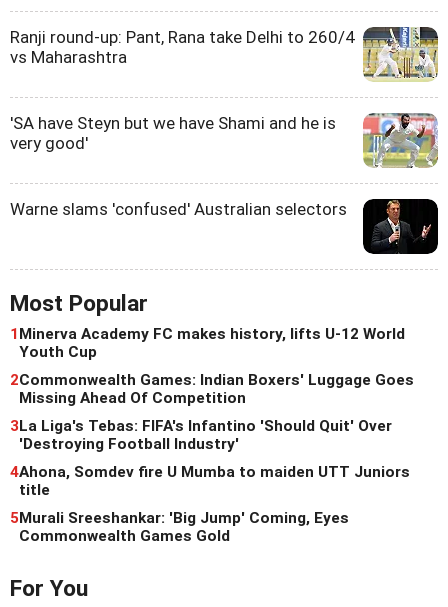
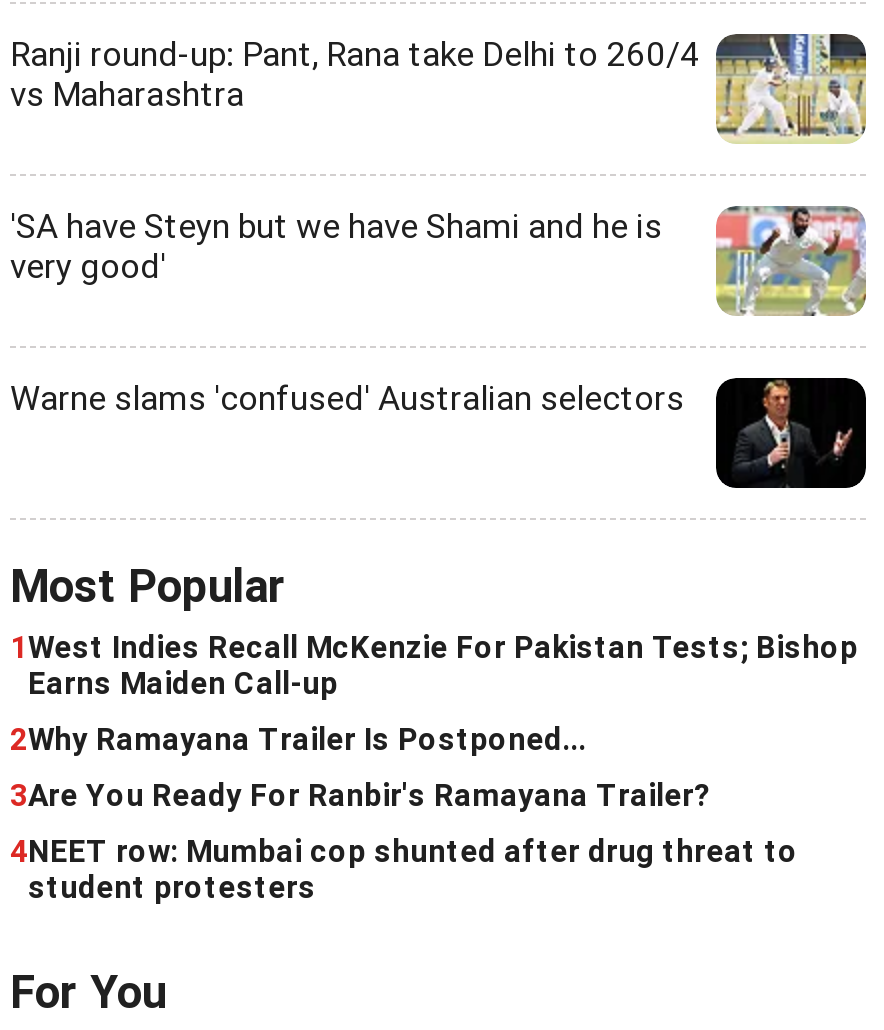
- 1 Minerva Academy FC makes history, lifts U-12 World
- Youth Cup
- 2Commonwealth Games: Indian Boxers' Luggage Goes
- Missing Ahead Of Competition
- 3La Liga's Tebas: FIFA's Infantino 'Should Quit' Over
- 'Destroying Football Industry'
- 4Ahona, Somdev fire U Mumba to maiden UTT Juniors
- title
- 5Murali Sreeshankar: 'Big Jump' Coming, Eyes
- Commonwealth Games Gold
+ 1West Indies Recall McKenzie For Pakistan Tests; Bishop
+ Earns Maiden Call-up
+ 2Why Ramayana Trailer Is Postponed...
+ 3Are You Ready For Ranbir's Ramayana Trailer?
+ 4NEET row: Mumbai cop shunted after drug threat to
+ student protesters
